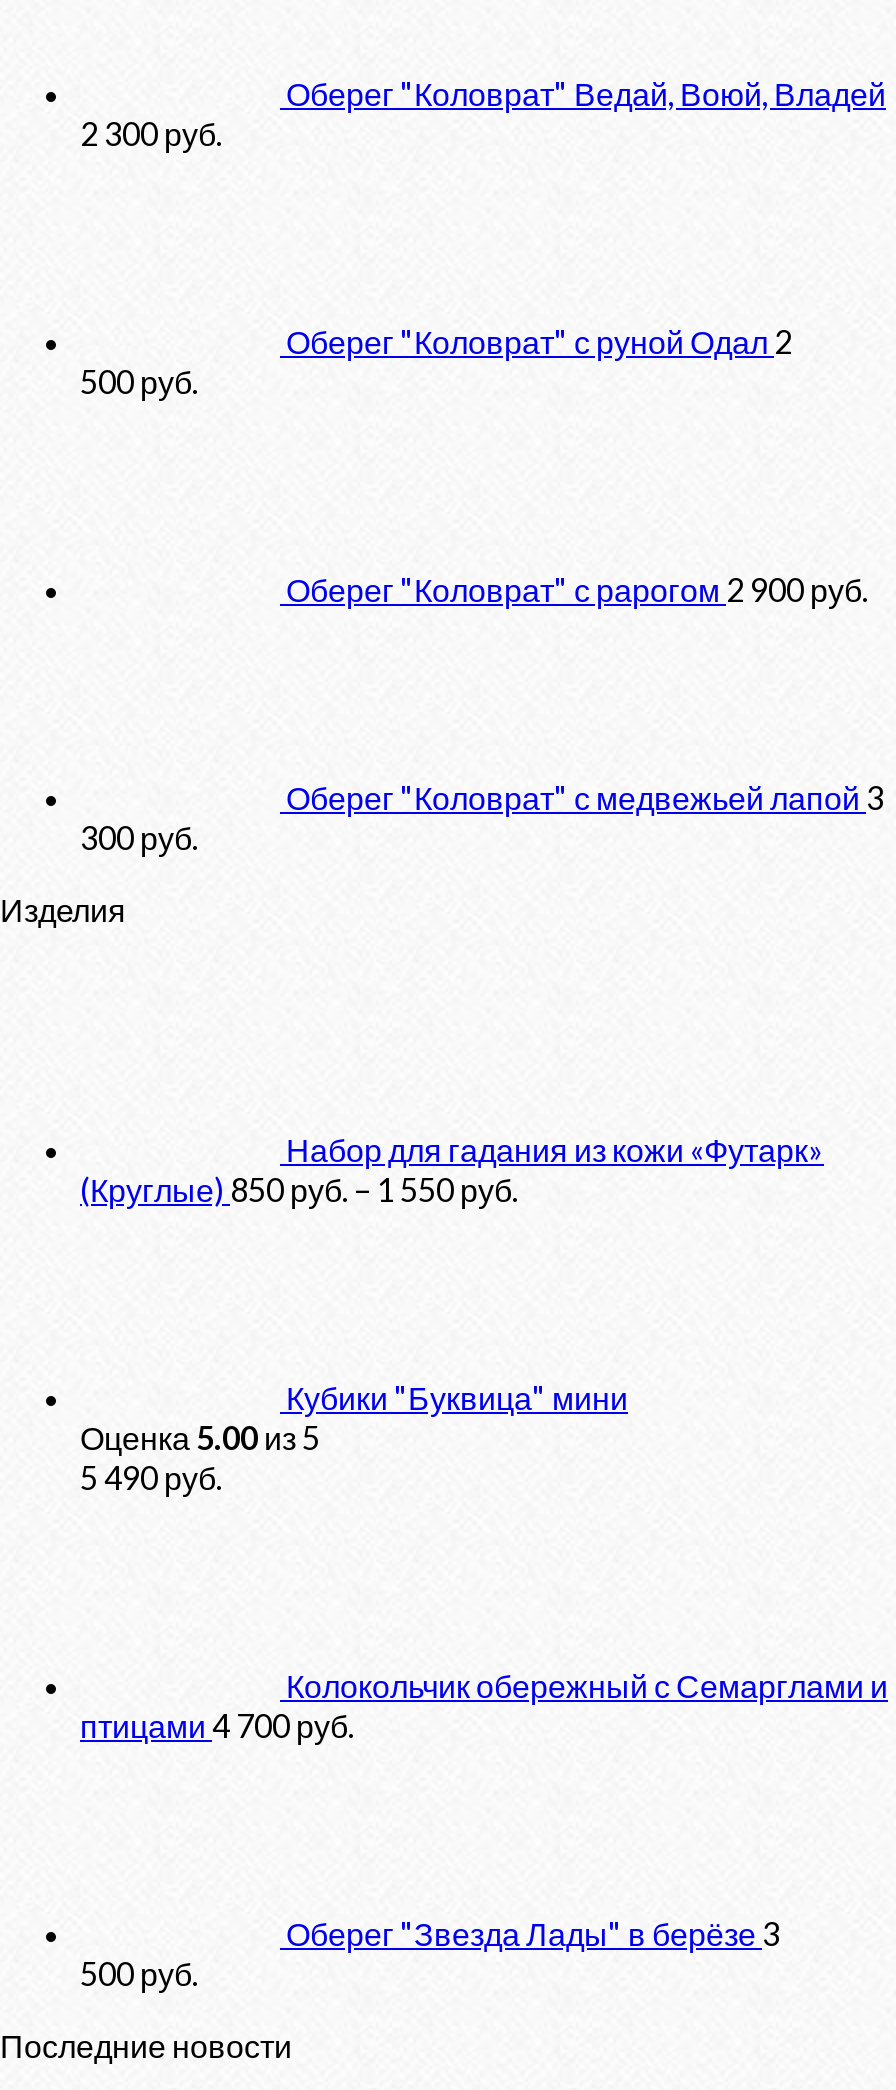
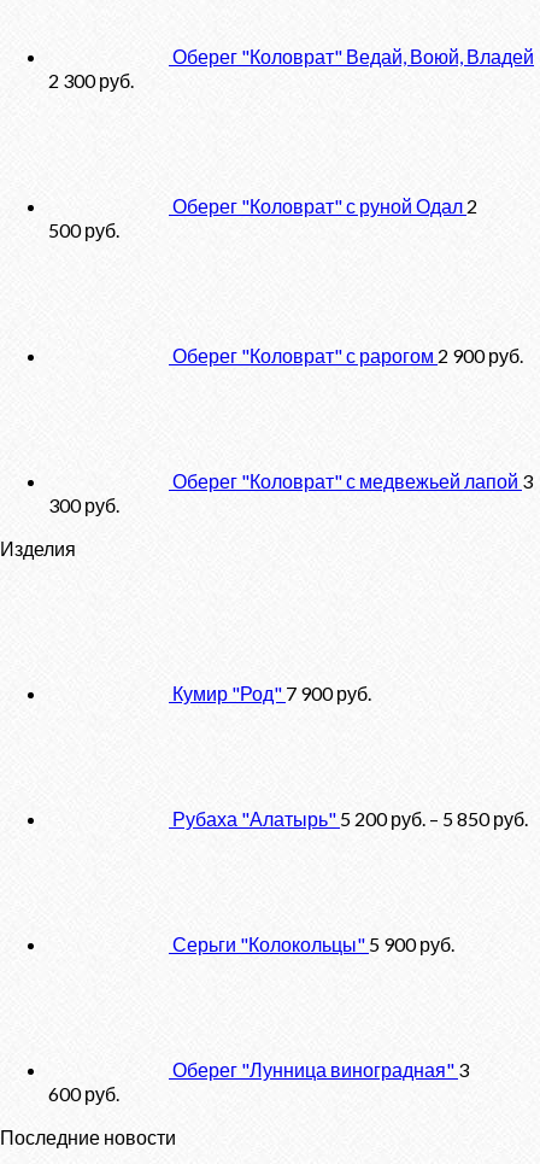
- Набор для гадания из кожи «Футарк»
- (Круглые) 850 руб. – 1 550 руб.
+ Кумир "Род" 7 900 руб.

- Кубики "Буквица" мини
- Оценка 5.00 из 5
- 5 490 руб.
+ Рубаха "Алатырь" 5 200 руб. – 5 850 руб.

- Колокольчик обережный с Семарглами и
- птицами 4 700 руб.
+ Серьги "Колокольцы" 5 900 руб.

- Оберег "Звезда Лады" в берёзе 3
- 500 руб.
+ Оберег "Лунница виноградная" 3
+ 600 руб.
